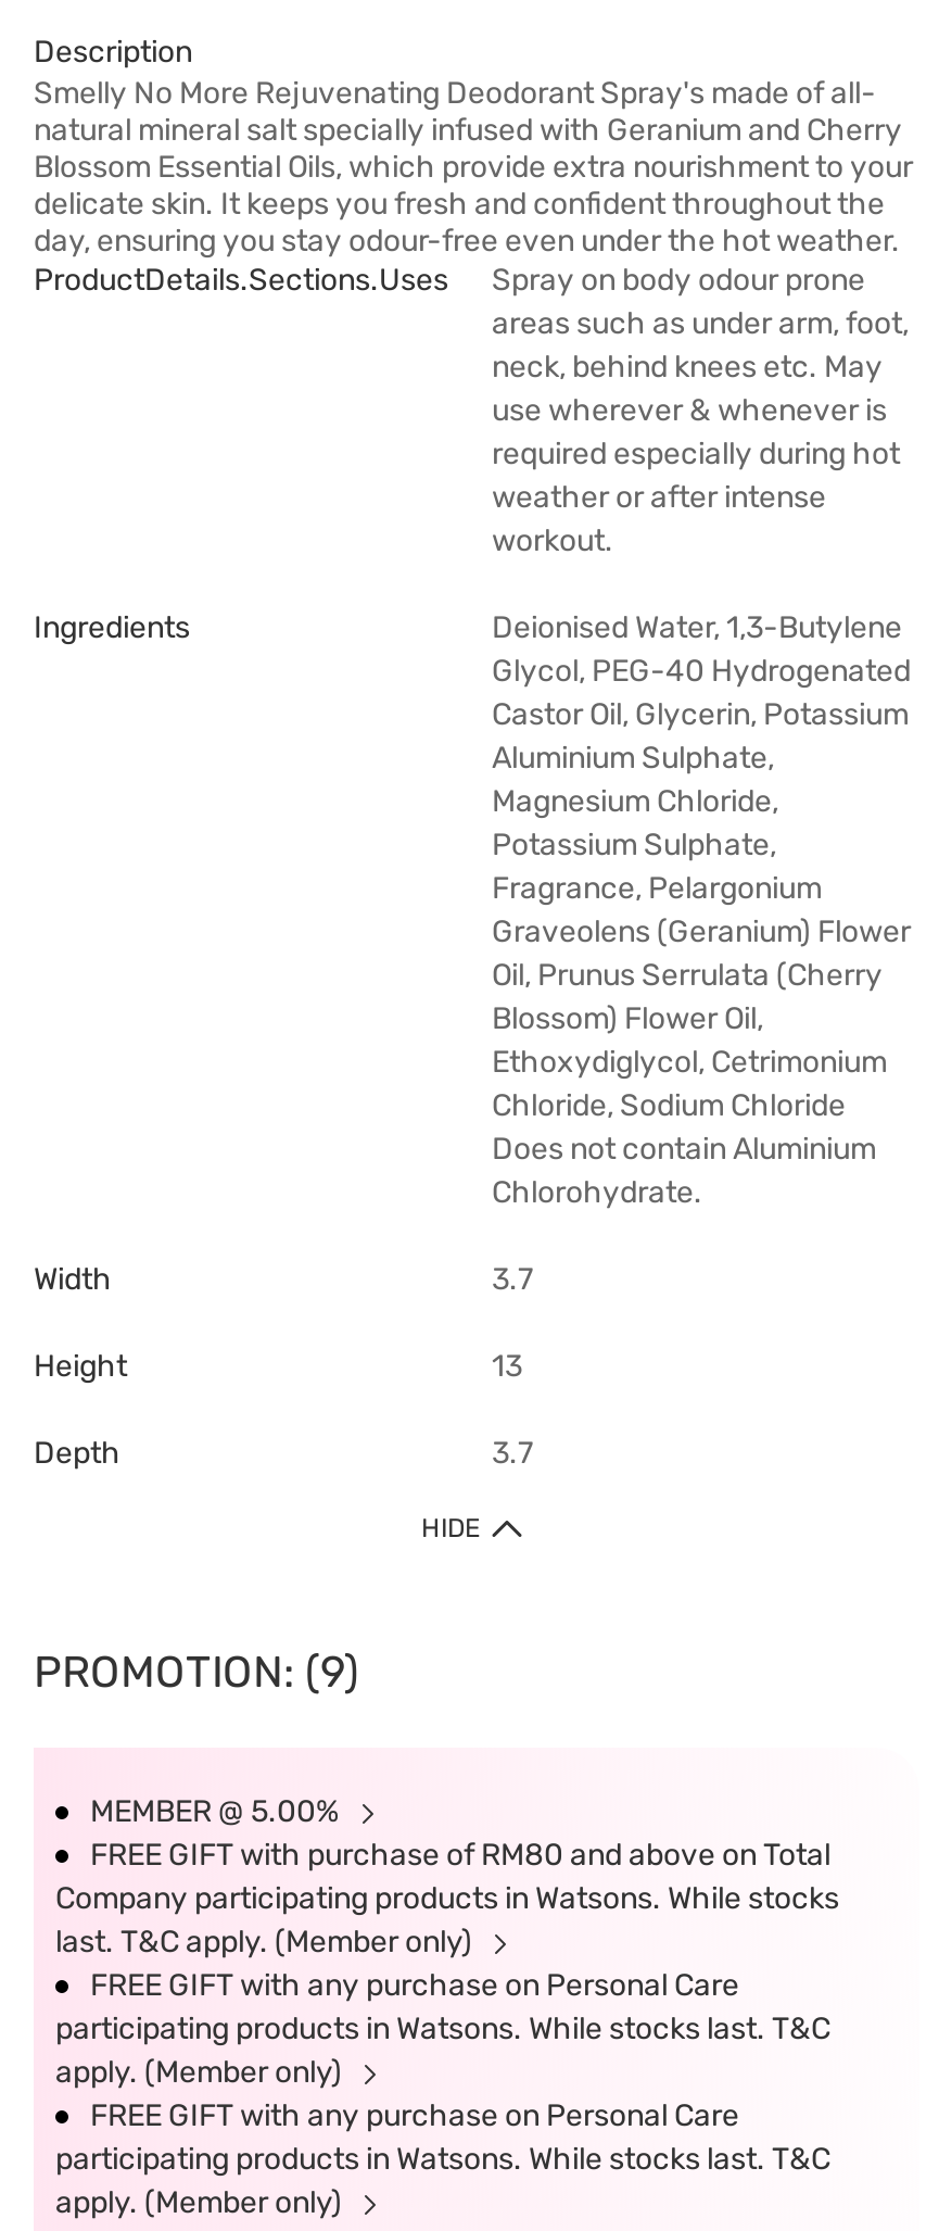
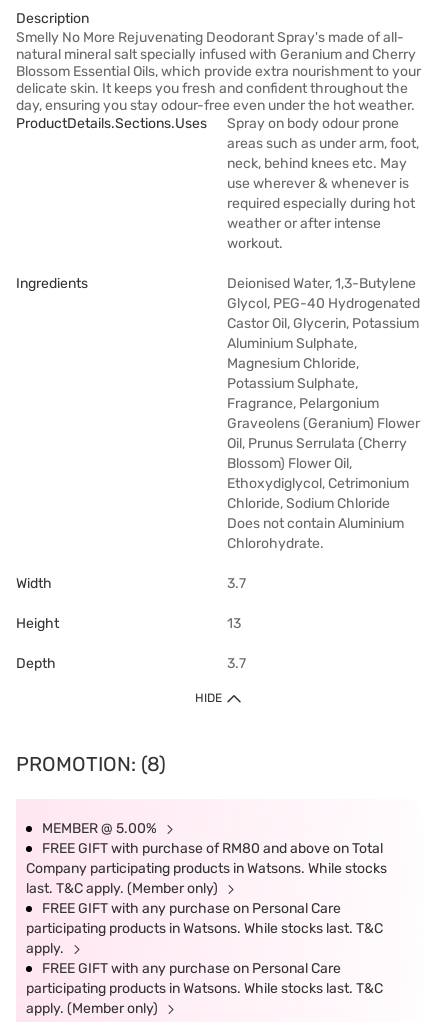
- PROMOTION: (9)
+ PROMOTION: (8)

- apply. (Member only)
+ apply.
